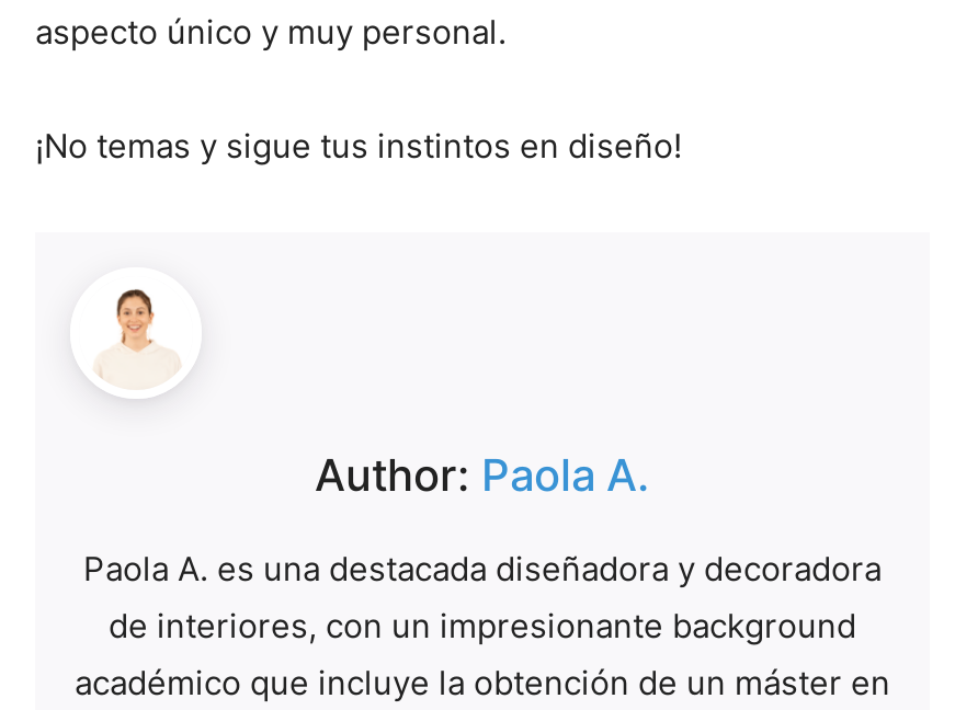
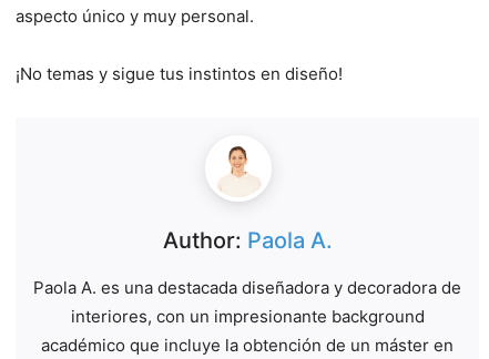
+ [image]

- [image]
